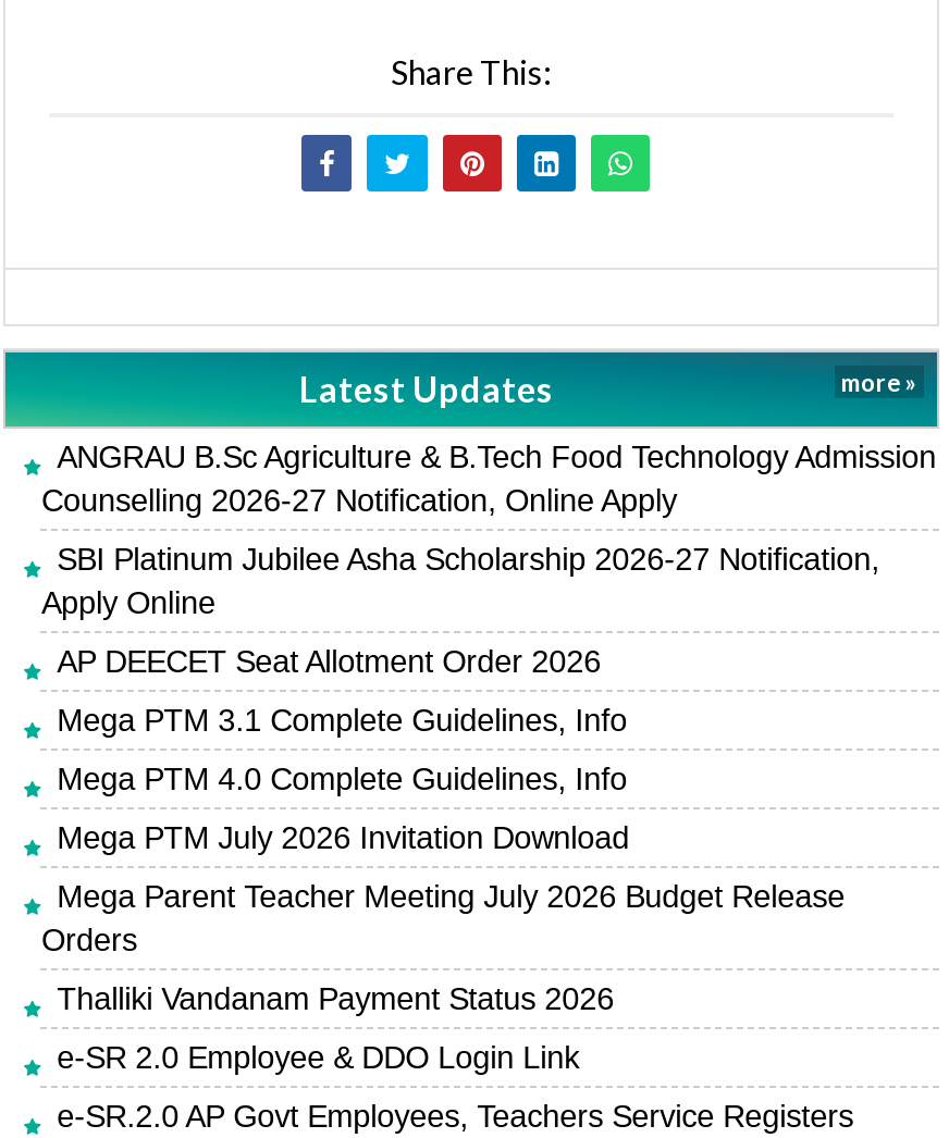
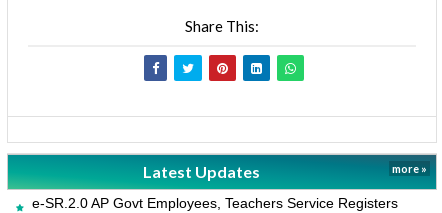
- ANGRAU B.Sc Agriculture & B.Tech Food Technology Admission
- Counselling 2026-27 Notification, Online Apply
- SBI Platinum Jubilee Asha Scholarship 2026-27 Notification,
- Apply Online
- AP DEECET Seat Allotment Order 2026
- Mega PTM 3.1 Complete Guidelines, Info
- Mega PTM 4.0 Complete Guidelines, Info
- Mega PTM July 2026 Invitation Download
- Mega Parent Teacher Meeting July 2026 Budget Release
- Orders
- Thalliki Vandanam Payment Status 2026
- e-SR 2.0 Employee & DDO Login Link
